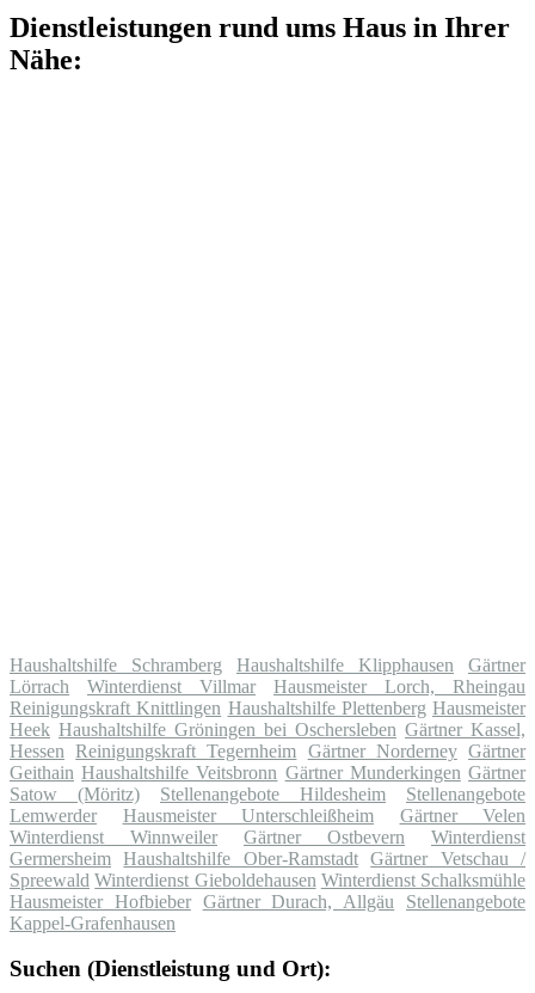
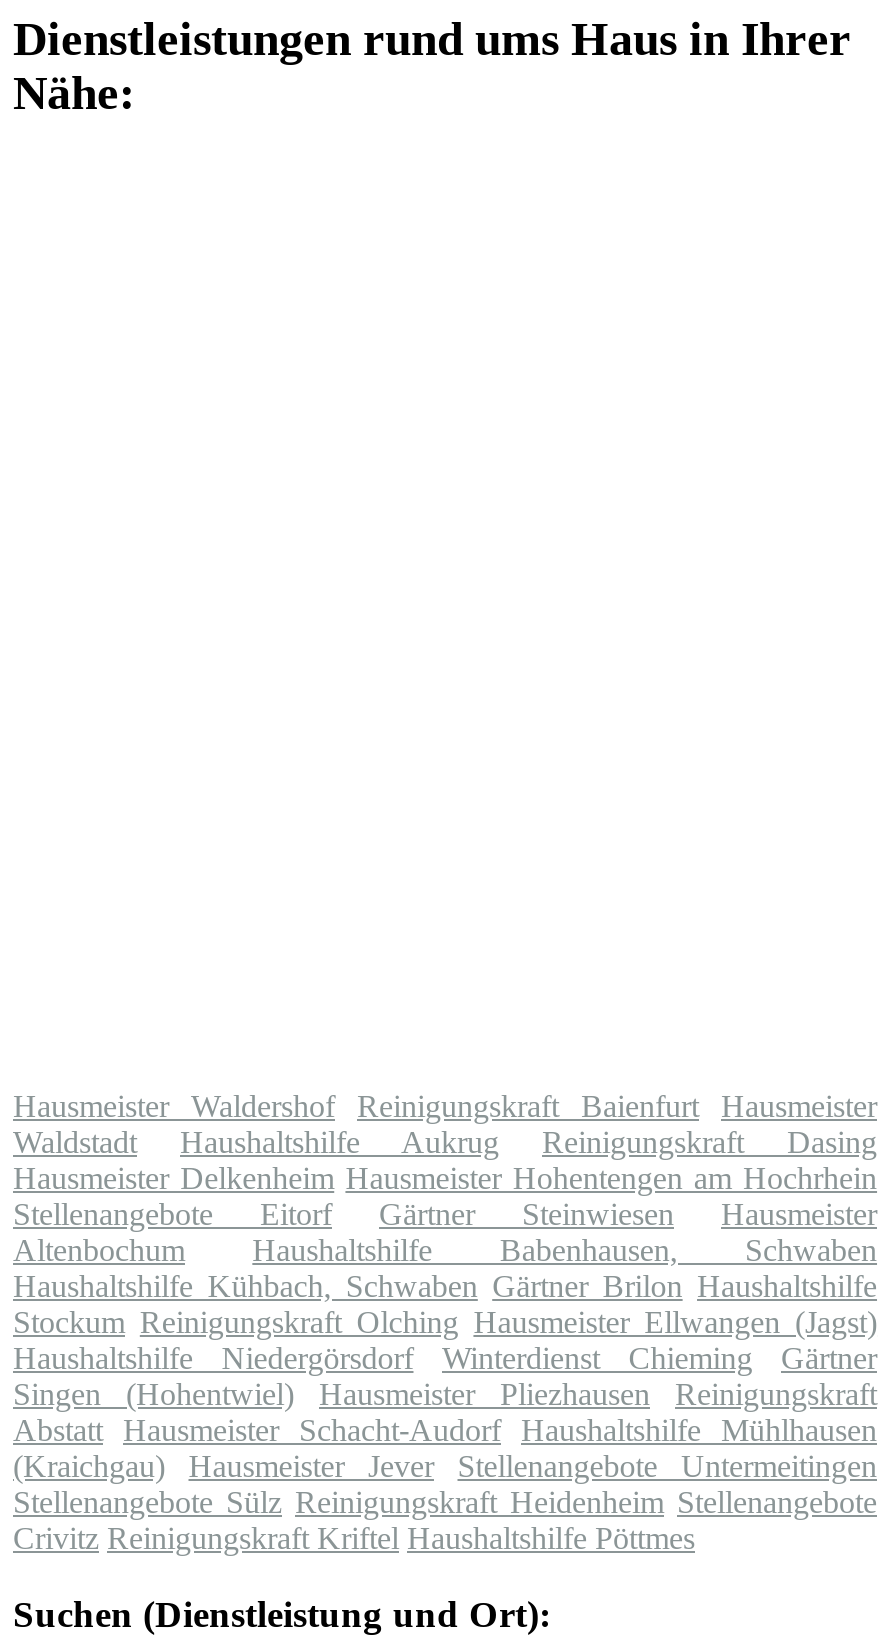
- Haushaltshilfe Schramberg
- Haushaltshilfe Klipphausen
+ Hausmeister Waldershof
+ Reinigungskraft Baienfurt
+ Hausmeister
+ Waldstadt
+ Haushaltshilfe Aukrug
+ Reinigungskraft Dasing
+ Hausmeister Delkenheim Hausmeister Hohentengen am Hochrhein
+ Stellenangebote Eitorf
+ Gärtner Steinwiesen
+ Hausmeister
+ Altenbochum
+ Haushaltshilfe Babenhausen, Schwaben
+ Haushaltshilfe Kühbach, Schwaben Gärtner Brilon Haushaltshilfe
+ Stockum Reinigungskraft Olching Hausmeister Ellwangen (Jagst)
+ Haushaltshilfe Niedergörsdorf
+ Winterdienst Chieming

moved down: Gärtner

- Lörrach
- Winterdienst Villmar
- Hausmeister Lorch, Rheingau
- Reinigungskraft Knittlingen Haushaltshilfe Plettenberg Hausmeister
- Heek Haushaltshilfe Gröningen bei Oschersleben Gärtner Kassel,
- Hessen Reinigungskraft Tegernheim Gärtner Norderney Gärtner
- Geithain Haushaltshilfe Veitsbronn Gärtner Munderkingen Gärtner
- Satow (Möritz)
- Stellenangebote Hildesheim
- Stellenangebote
- Lemwerder
- Hausmeister Unterschleißheim
- Gärtner Velen
- Winterdienst Winnweiler
- Gärtner Ostbevern
- Winterdienst
- Germersheim
- Haushaltshilfe Ober-Ramstadt
- Gärtner Vetschau /
- Spreewald Winterdienst Gieboldehausen Winterdienst Schalksmühle
- Hausmeister Hofbieber Gärtner Durach, Allgäu Stellenangebote
- Kappel-Grafenhausen
+ Singen (Hohentwiel)
+ Hausmeister Pliezhausen
+ Reinigungskraft
+ Abstatt Hausmeister Schacht-Audorf Haushaltshilfe Mühlhausen
+ (Kraichgau)
+ Hausmeister Jever
+ Stellenangebote Untermeitingen
+ Stellenangebote Sülz Reinigungskraft Heidenheim Stellenangebote
+ Crivitz Reinigungskraft Kriftel Haushaltshilfe Pöttmes
